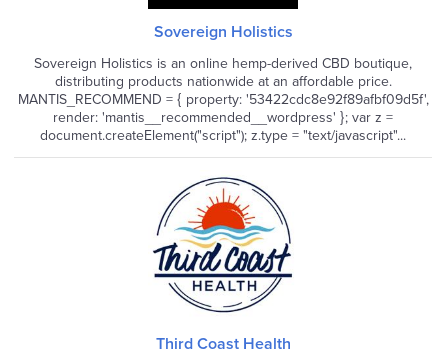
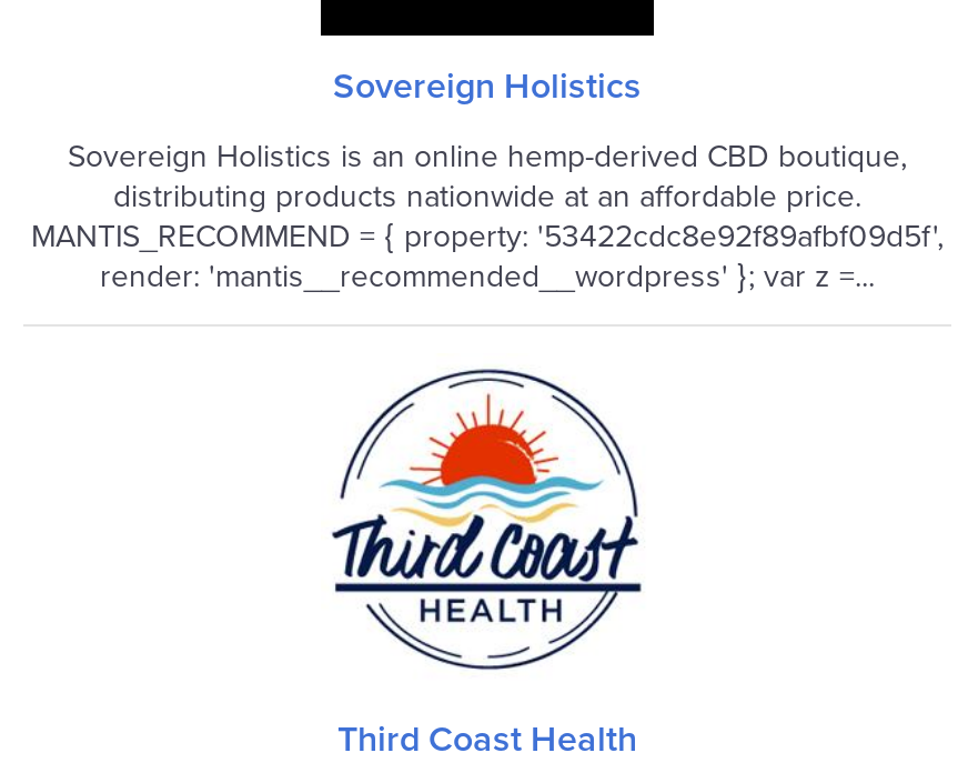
- render: 'mantis__recommended__wordpress' }; var z =
- document.createElement("script"); z.type = "text/javascript"...
+ render: 'mantis__recommended__wordpress' }; var z =...
